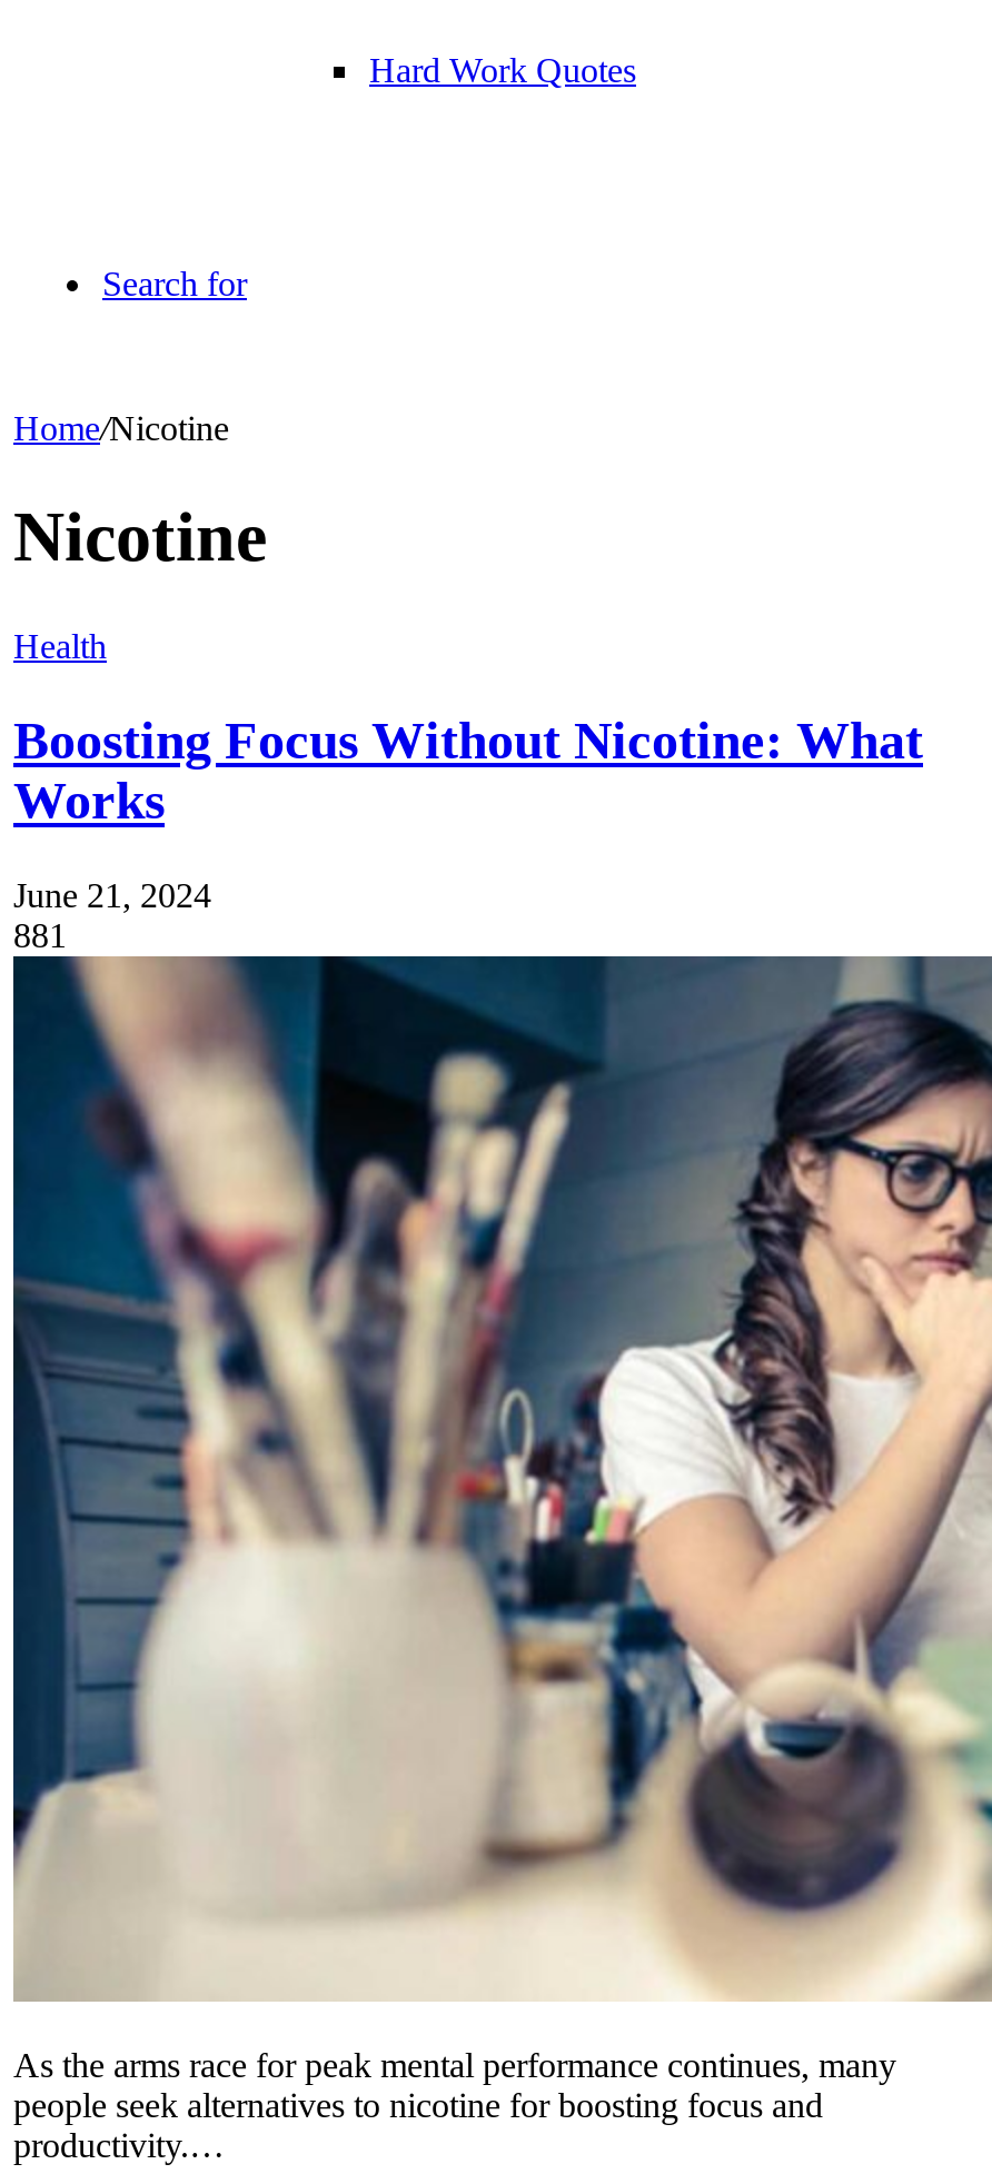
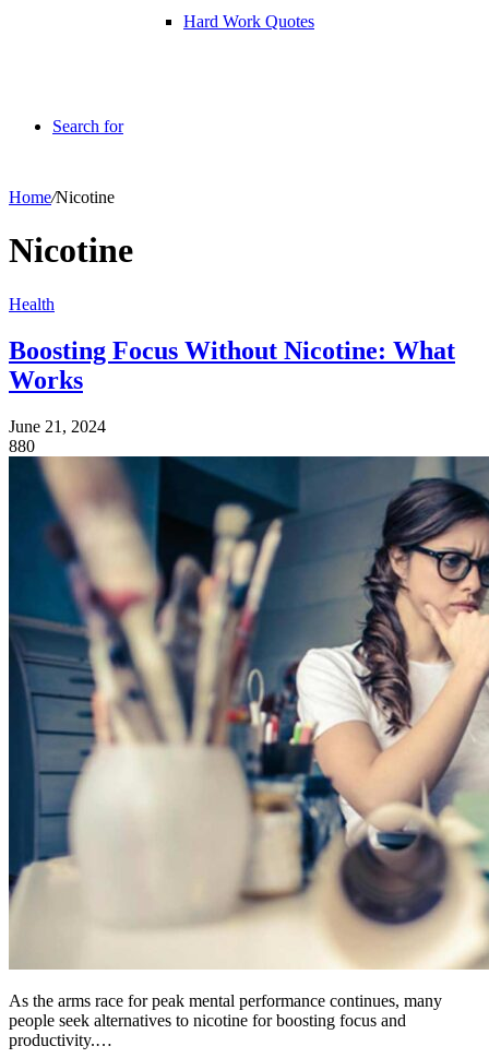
- 881
+ 880
